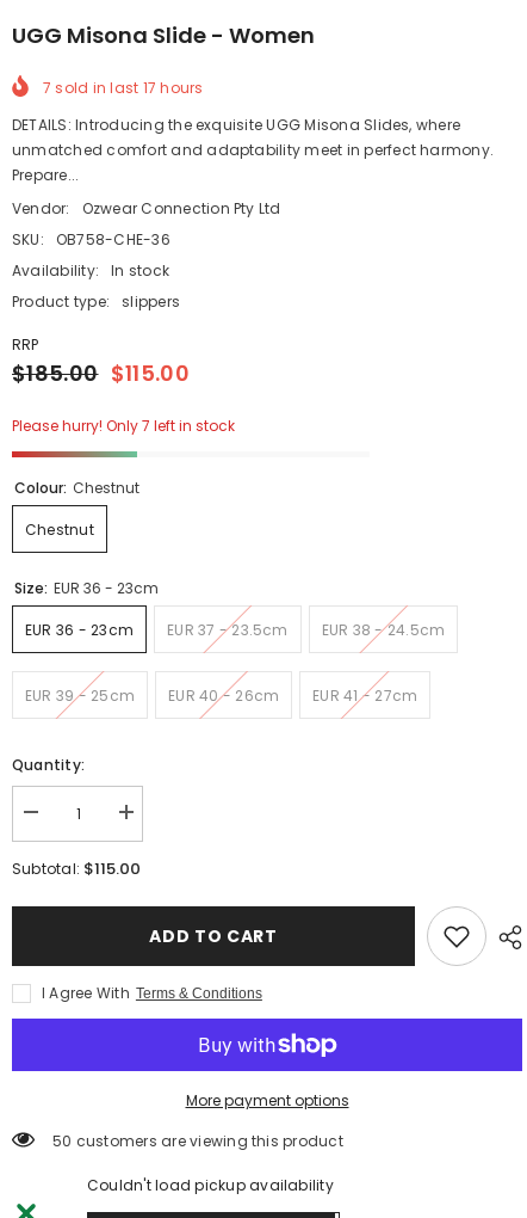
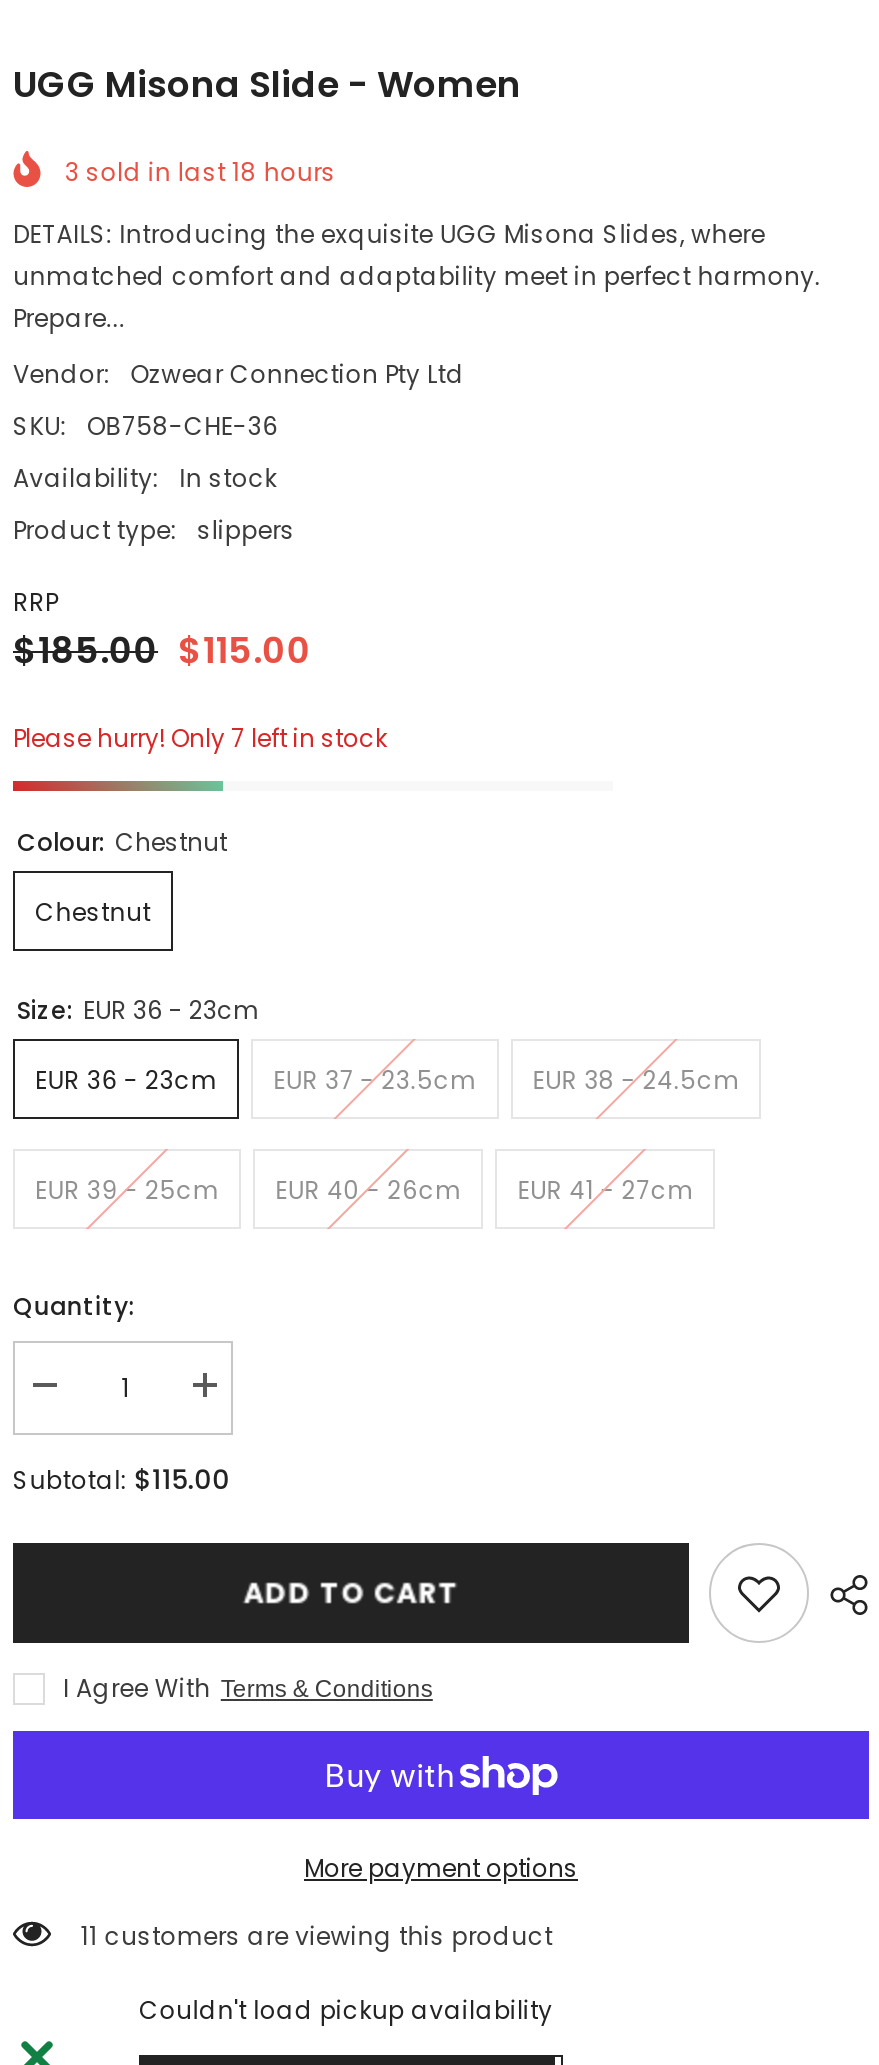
- 7 sold in last 17 hours
+ 3 sold in last 18 hours

- 50 customers are viewing this product
+ 11 customers are viewing this product
